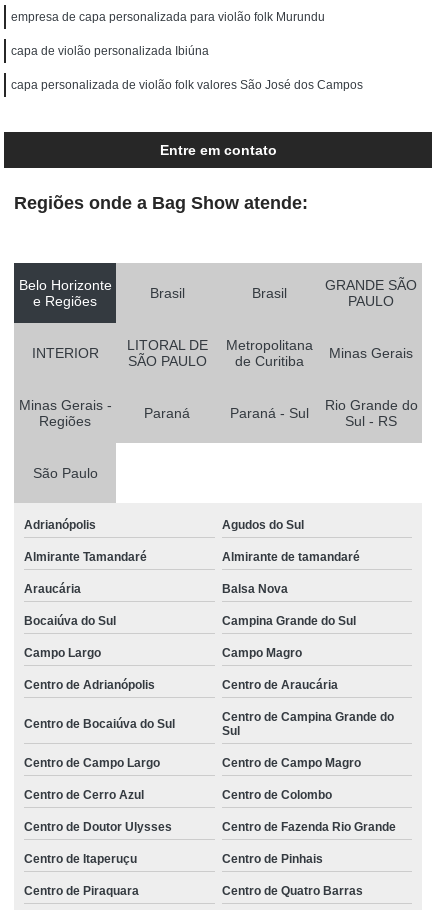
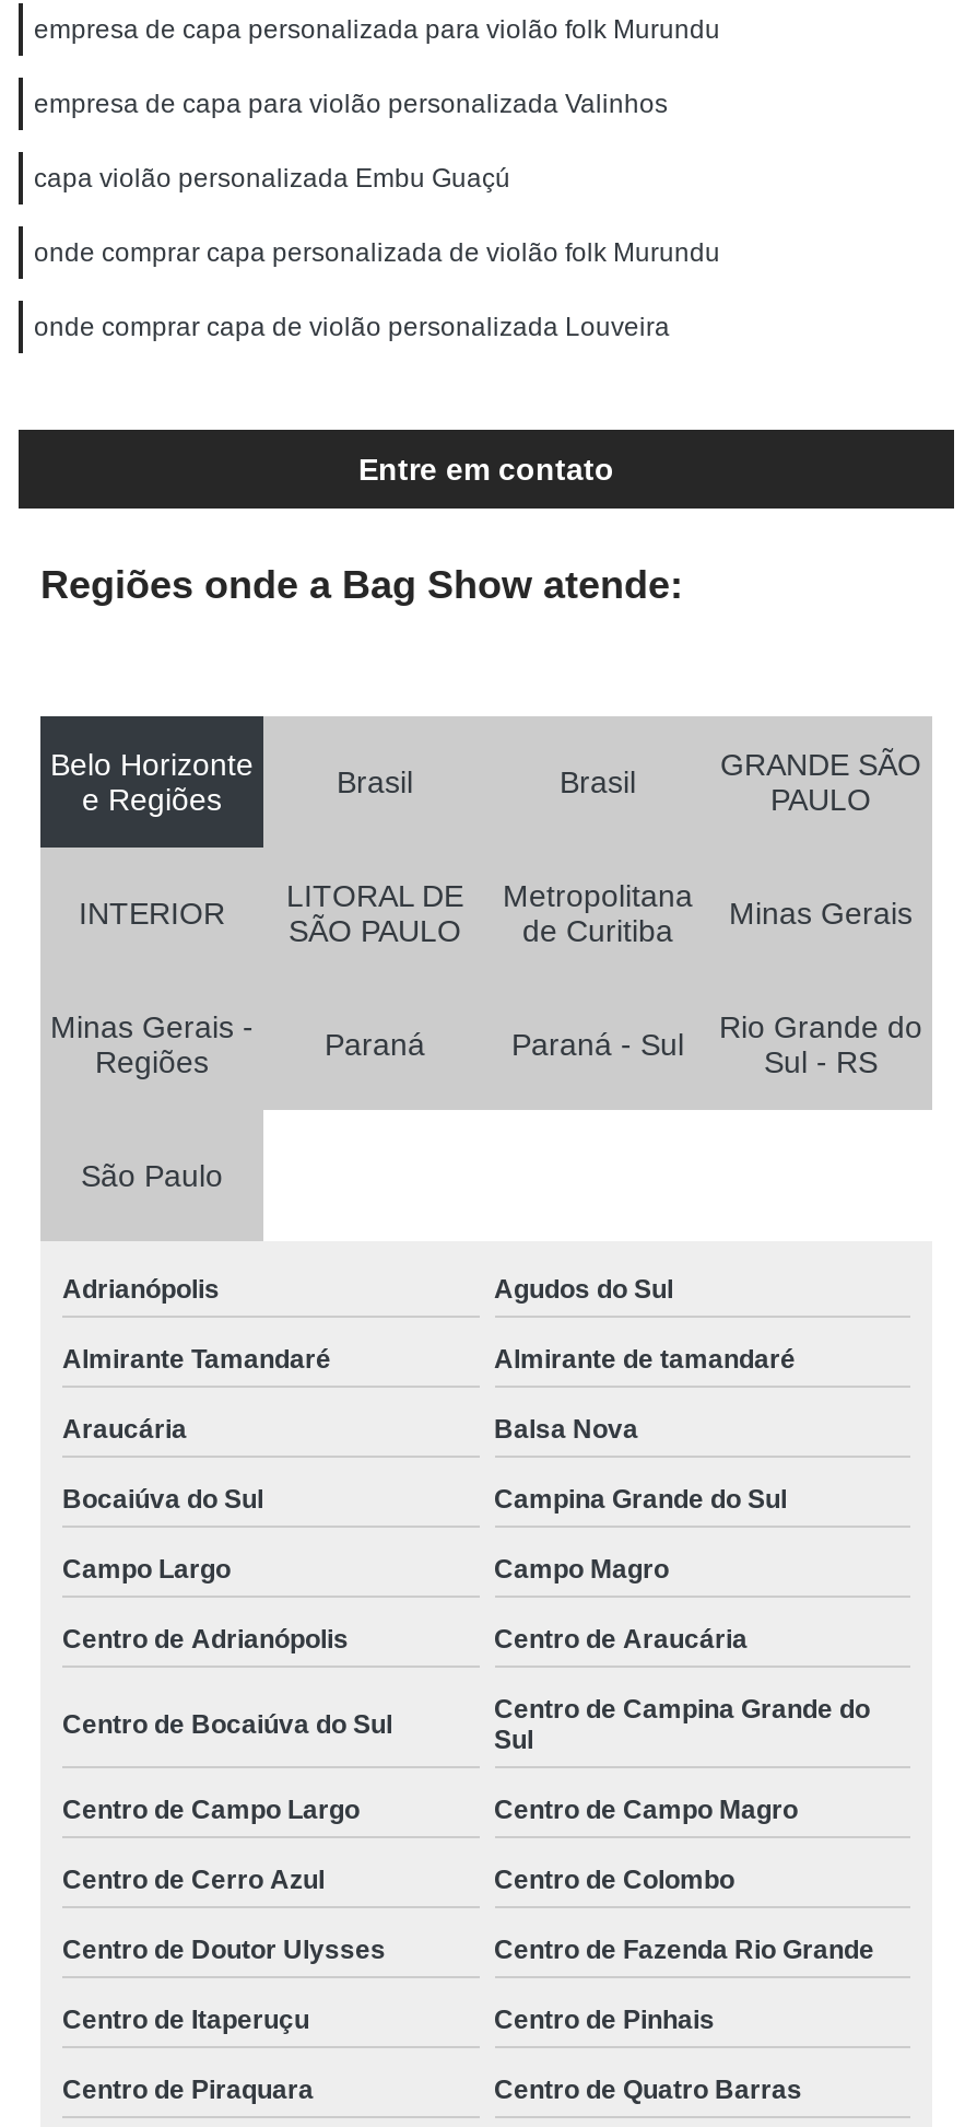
- capa de violão personalizada Ibiúna
- capa personalizada de violão folk valores São José dos Campos
+ empresa de capa para violão personalizada Valinhos
+ capa violão personalizada Embu Guaçú
+ onde comprar capa personalizada de violão folk Murundu
+ onde comprar capa de violão personalizada Louveira
